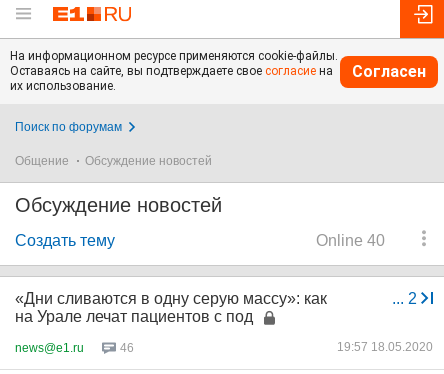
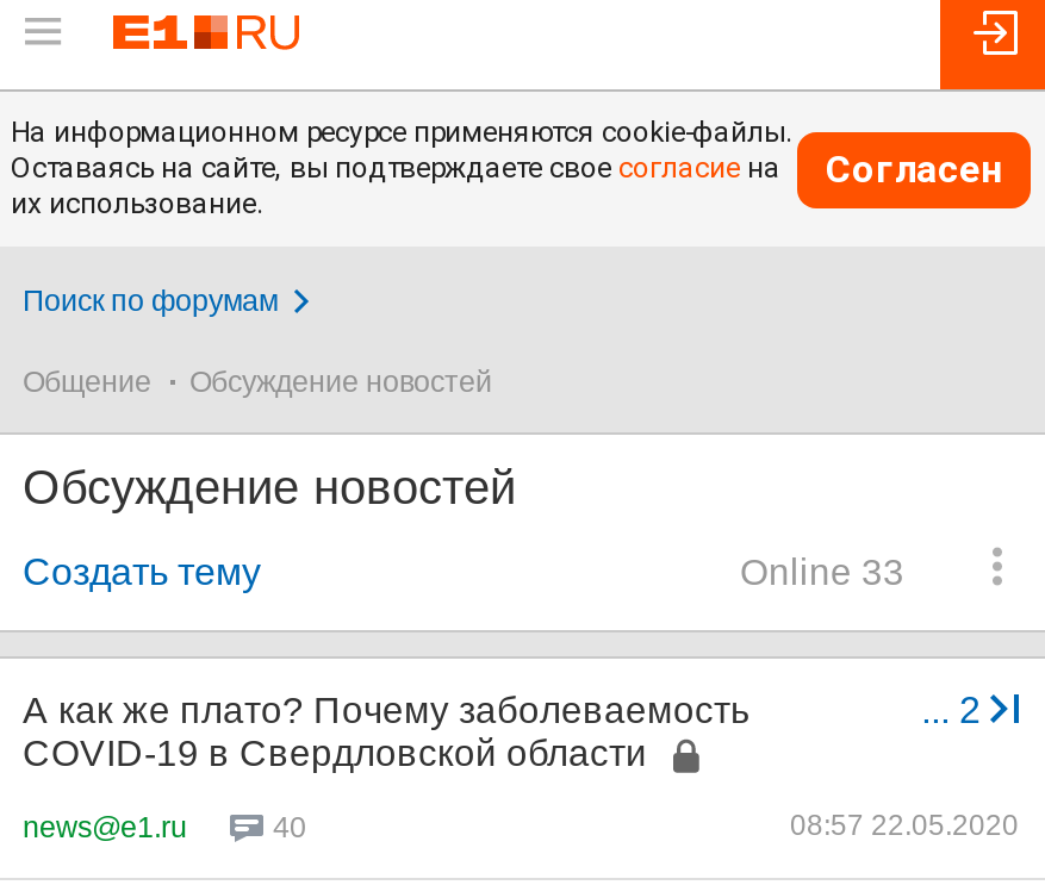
- Online 40
+ Online 33

- «Дни сливаются в одну серую массу»: как
- на Урале лечат пациентов с под
+ А как же плато? Почему заболеваемость
+ COVID-19 в Свердловской области

- 46
+ 40

- 19:57 18.05.2020
+ 08:57 22.05.2020
